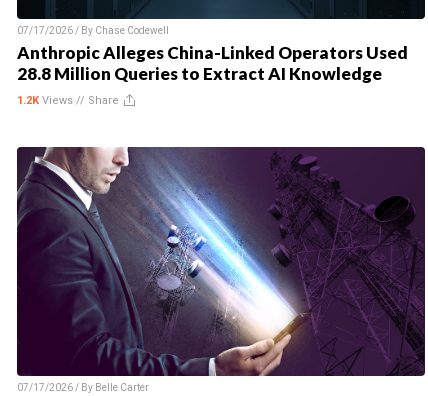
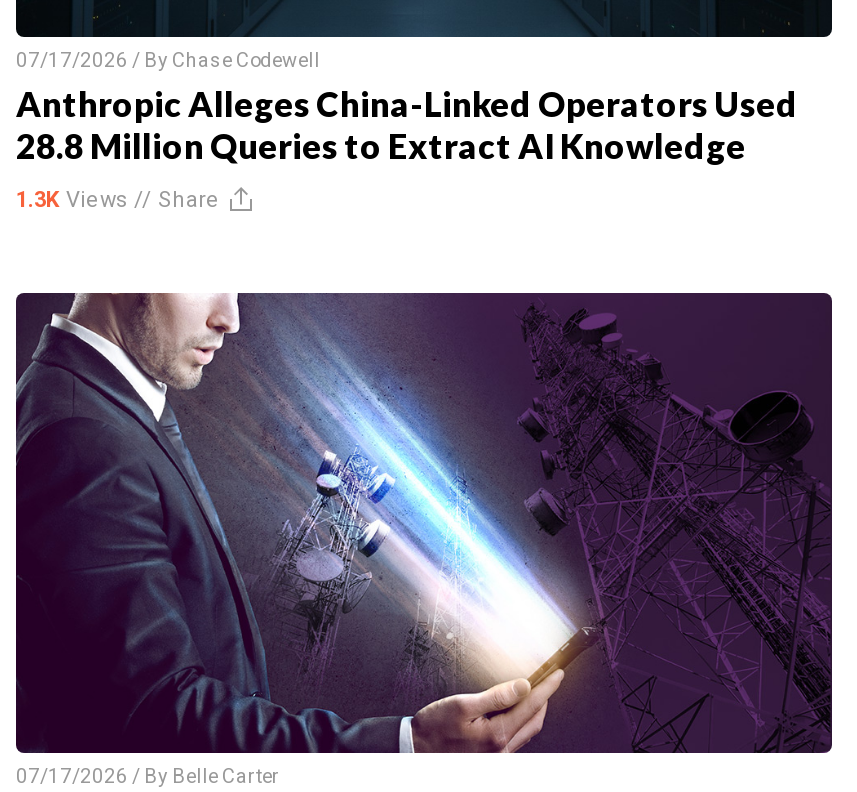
- 1.2K Views // Share
+ 1.3K Views // Share
